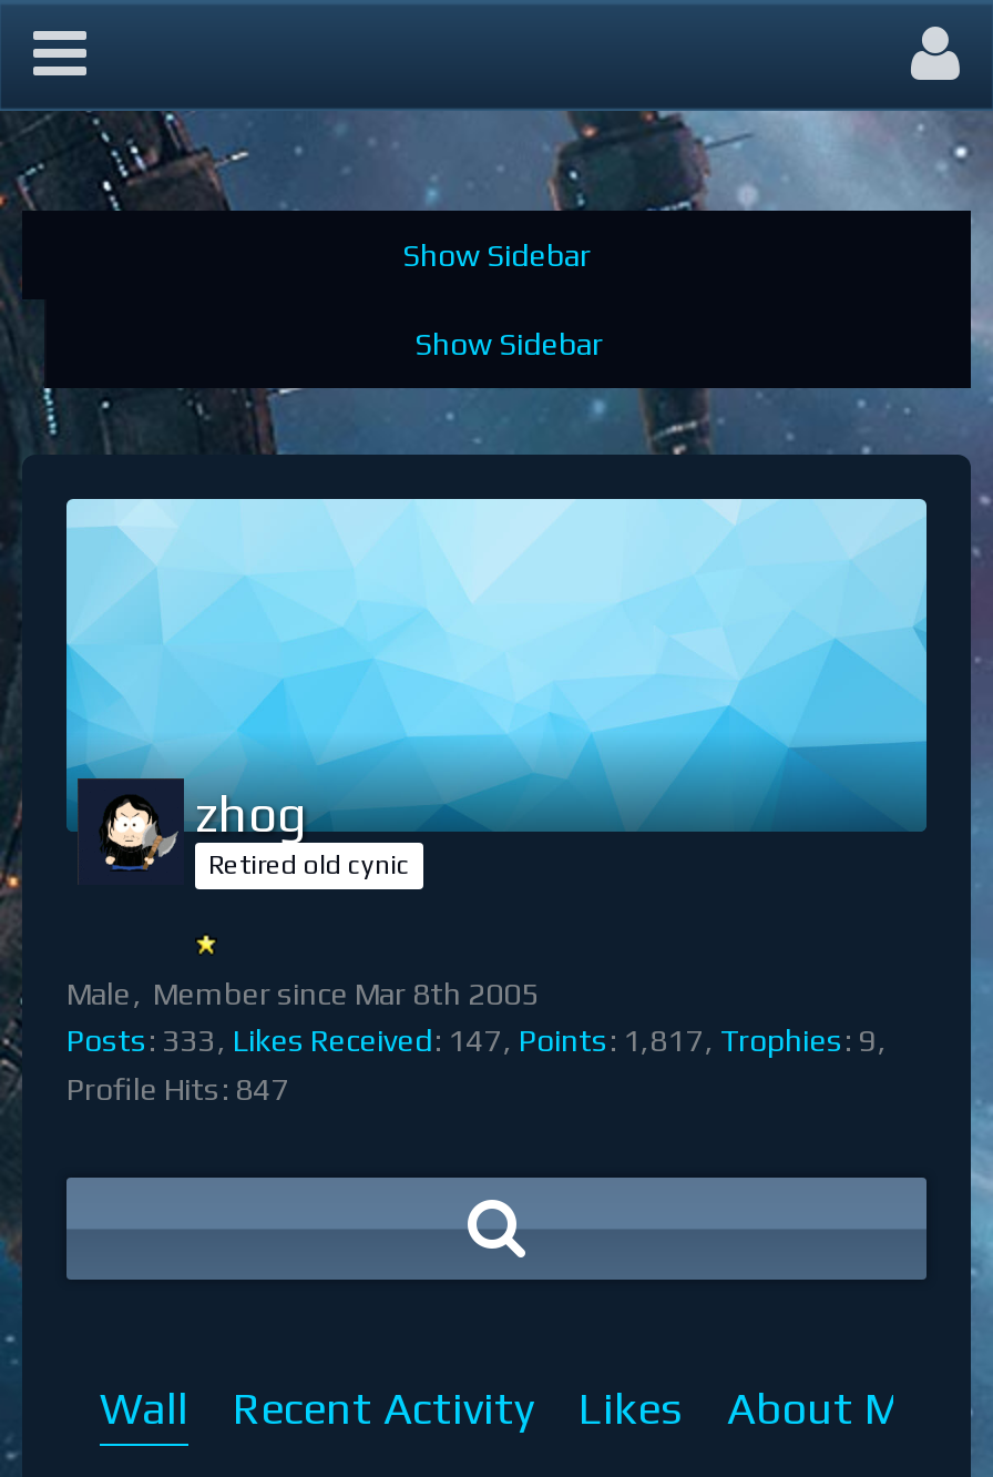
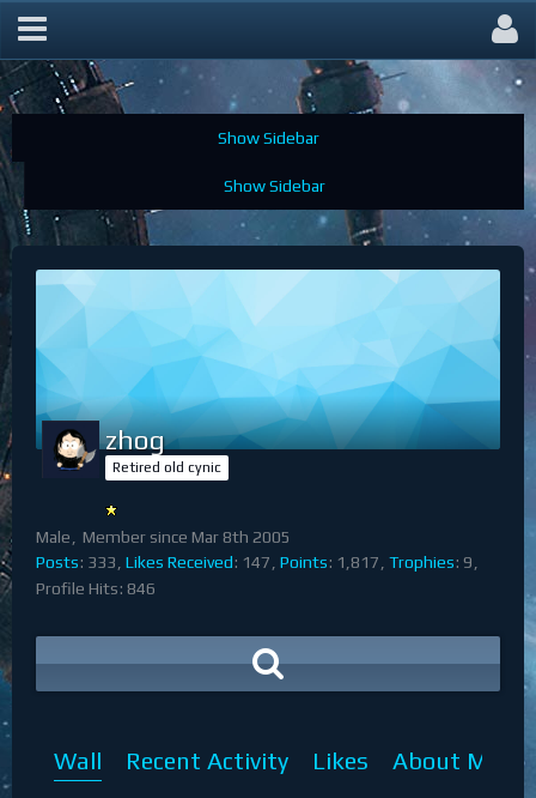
- Profile Hits 847
+ Profile Hits 846
